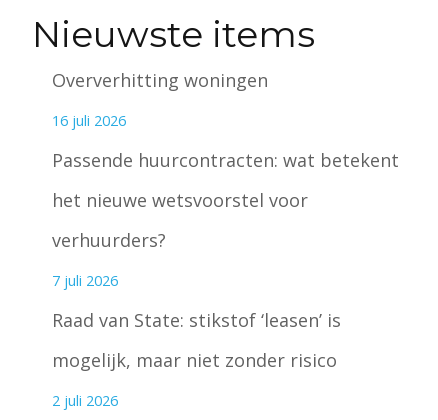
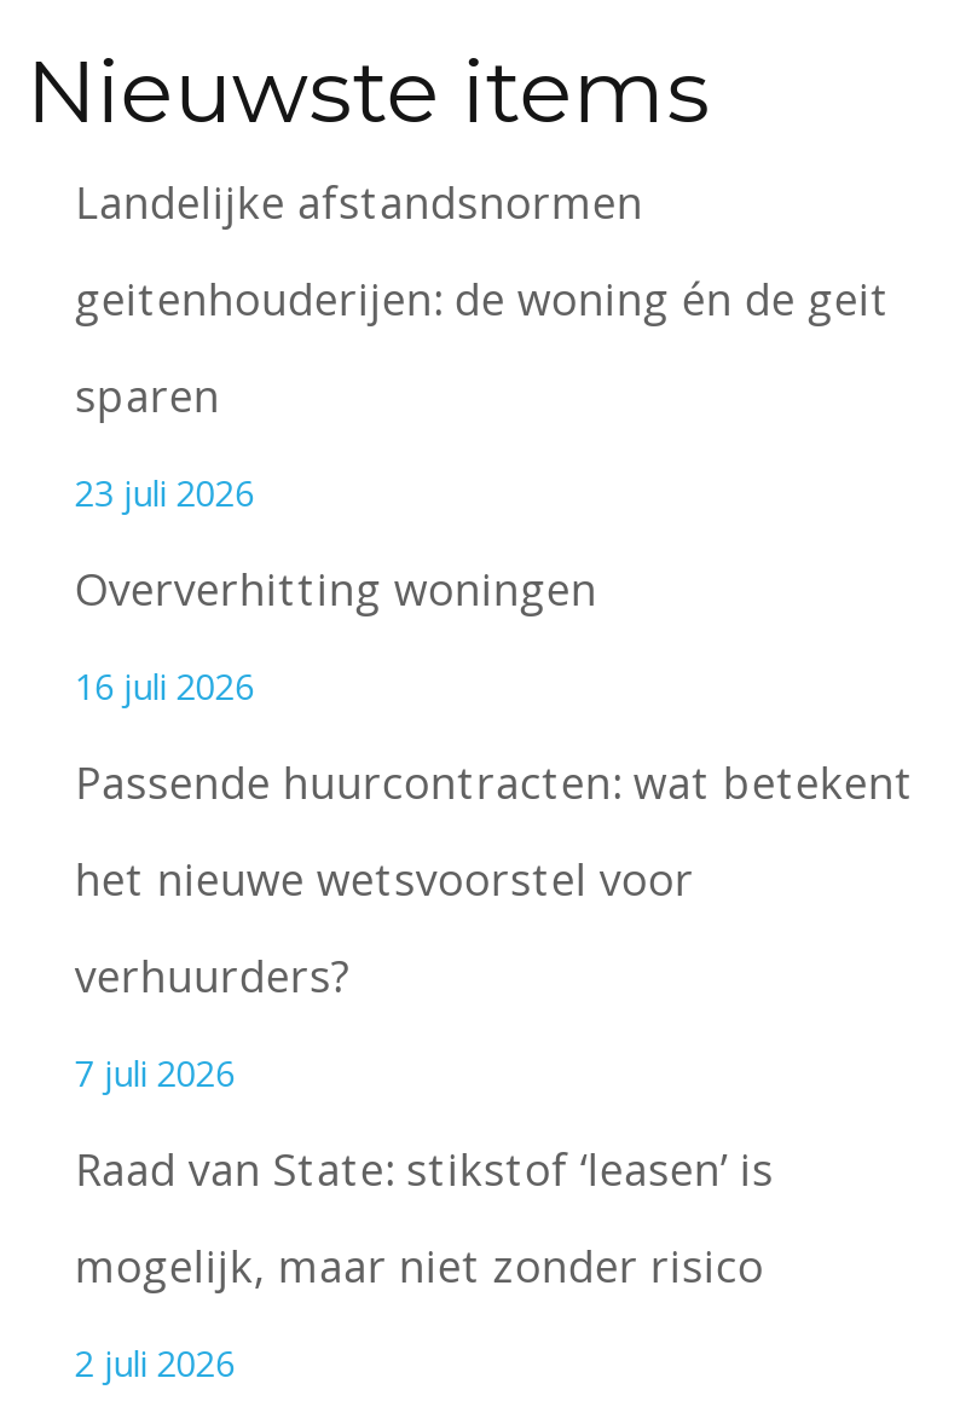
+ Landelijke afstandsnormen
+ geitenhouderijen: de woning én de geit
+ sparen
+ 23 juli 2026
